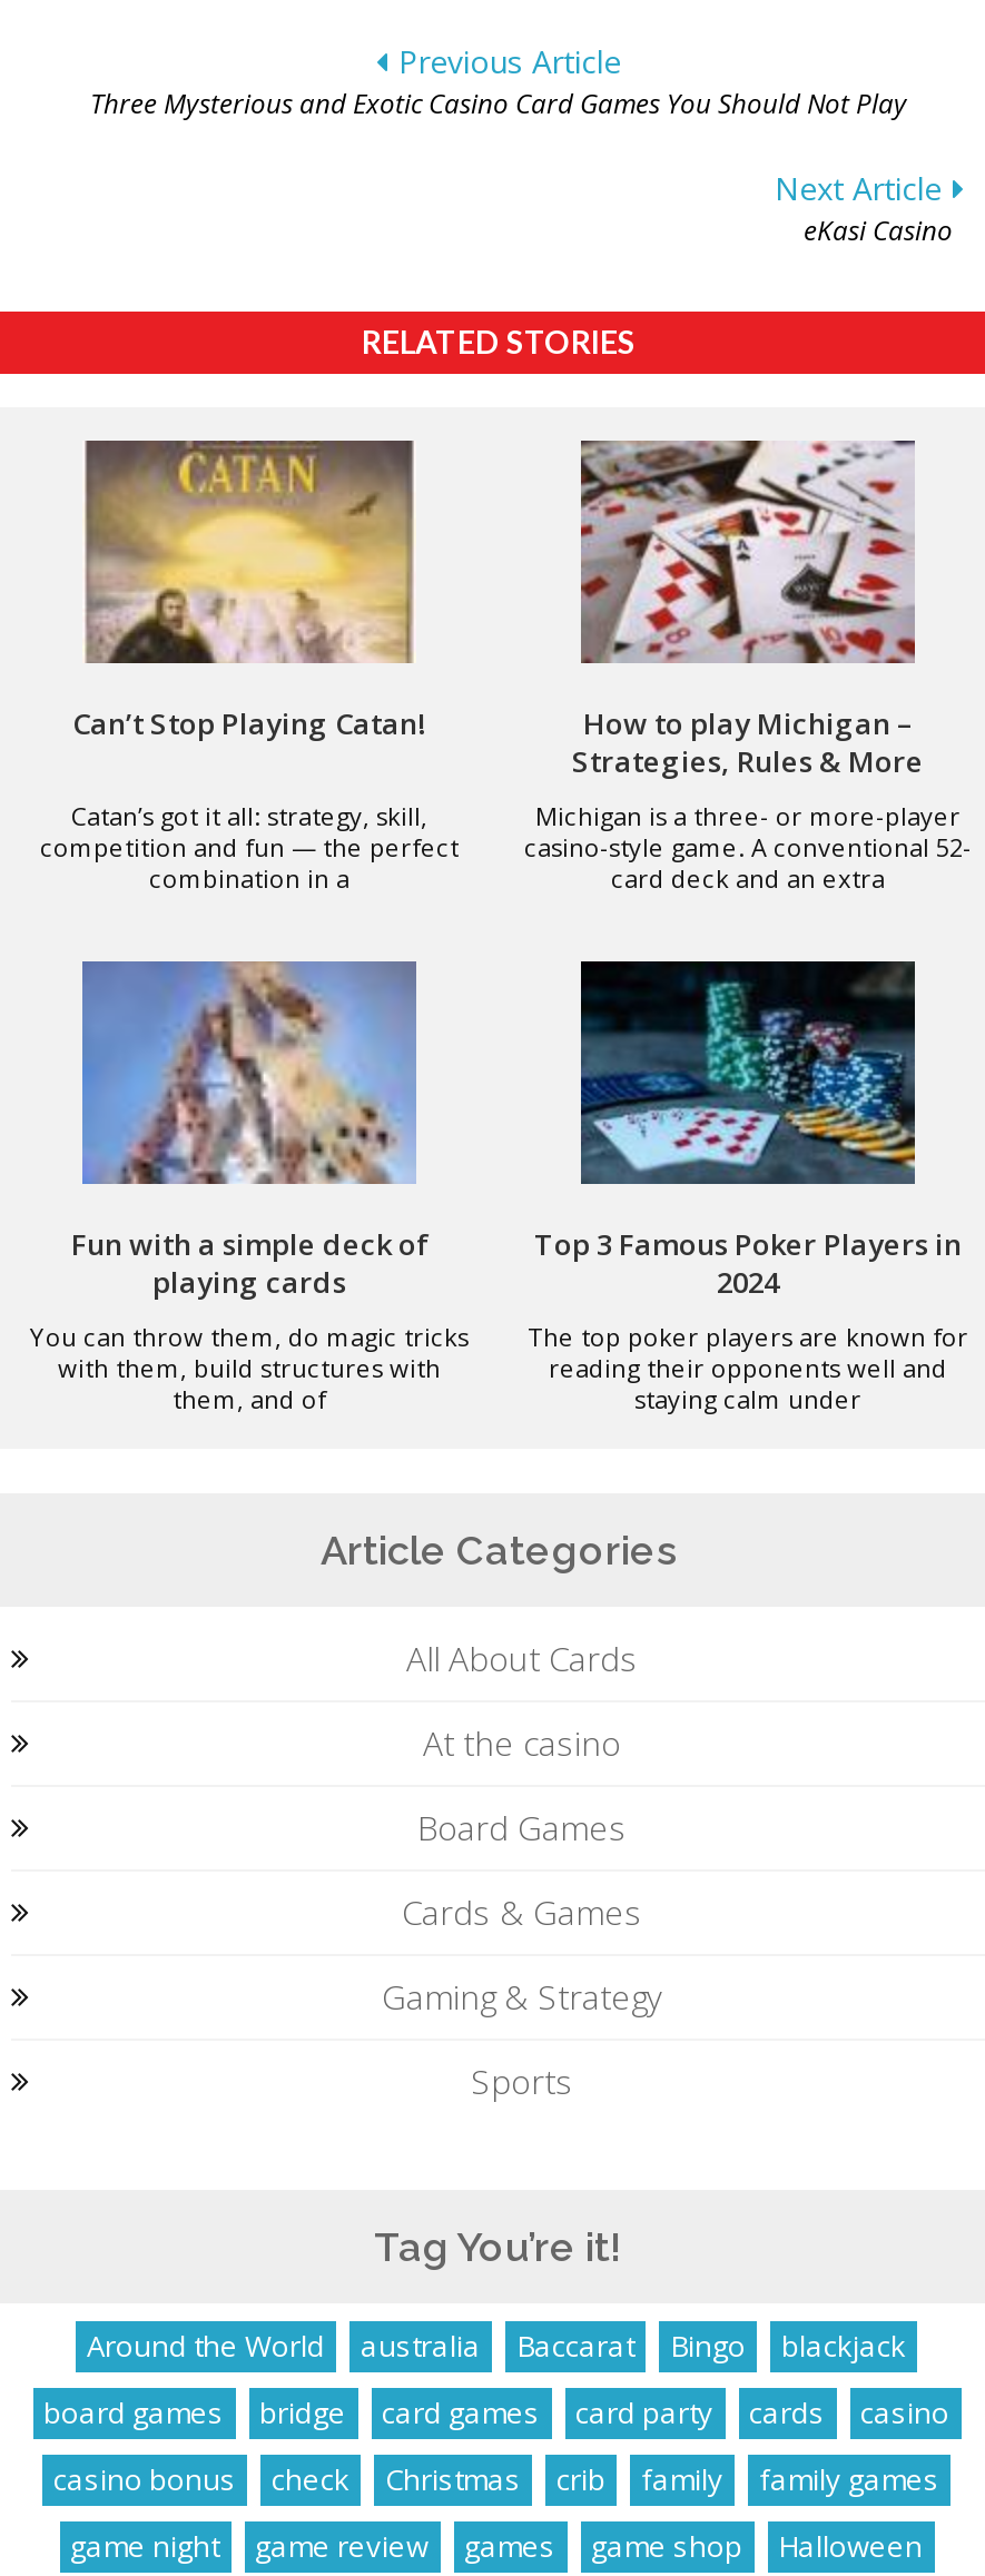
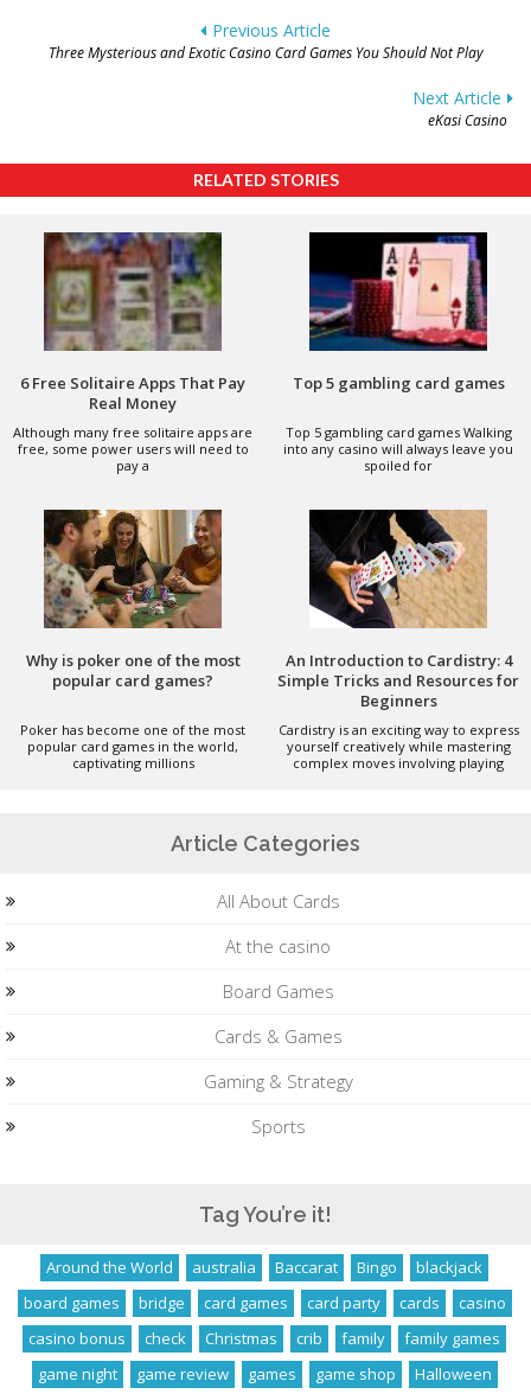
- [image]
- Can’t Stop Playing Catan!
- Catan’s got it all: strategy, skill,
- competition and fun — the perfect
- combination in a
+ [image]
+ 6 Free Solitaire Apps That Pay
+ Real Money
+ Although many free solitaire apps are
+ free, some power users will need to
+ pay a

- [image]
- How to play Michigan –
- Strategies, Rules & More
- Michigan is a three- or more-player
- casino-style game. A conventional 52-
- card deck and an extra
+ [image]
+ Top 5 gambling card games
+ Top 5 gambling card games Walking
+ into any casino will always leave you
+ spoiled for

- [image]
- Fun with a simple deck of
- playing cards
- You can throw them, do magic tricks
- with them, build structures with
- them, and of
+ [image]
+ Why is poker one of the most
+ popular card games?
+ Poker has become one of the most
+ popular card games in the world,
+ captivating millions

- [image]
- Top 3 Famous Poker Players in
- 2024
- The top poker players are known for
- reading their opponents well and
- staying calm under
+ [image]
+ An Introduction to Cardistry: 4
+ Simple Tricks and Resources for
+ Beginners
+ Cardistry is an exciting way to express
+ yourself creatively while mastering
+ complex moves involving playing
